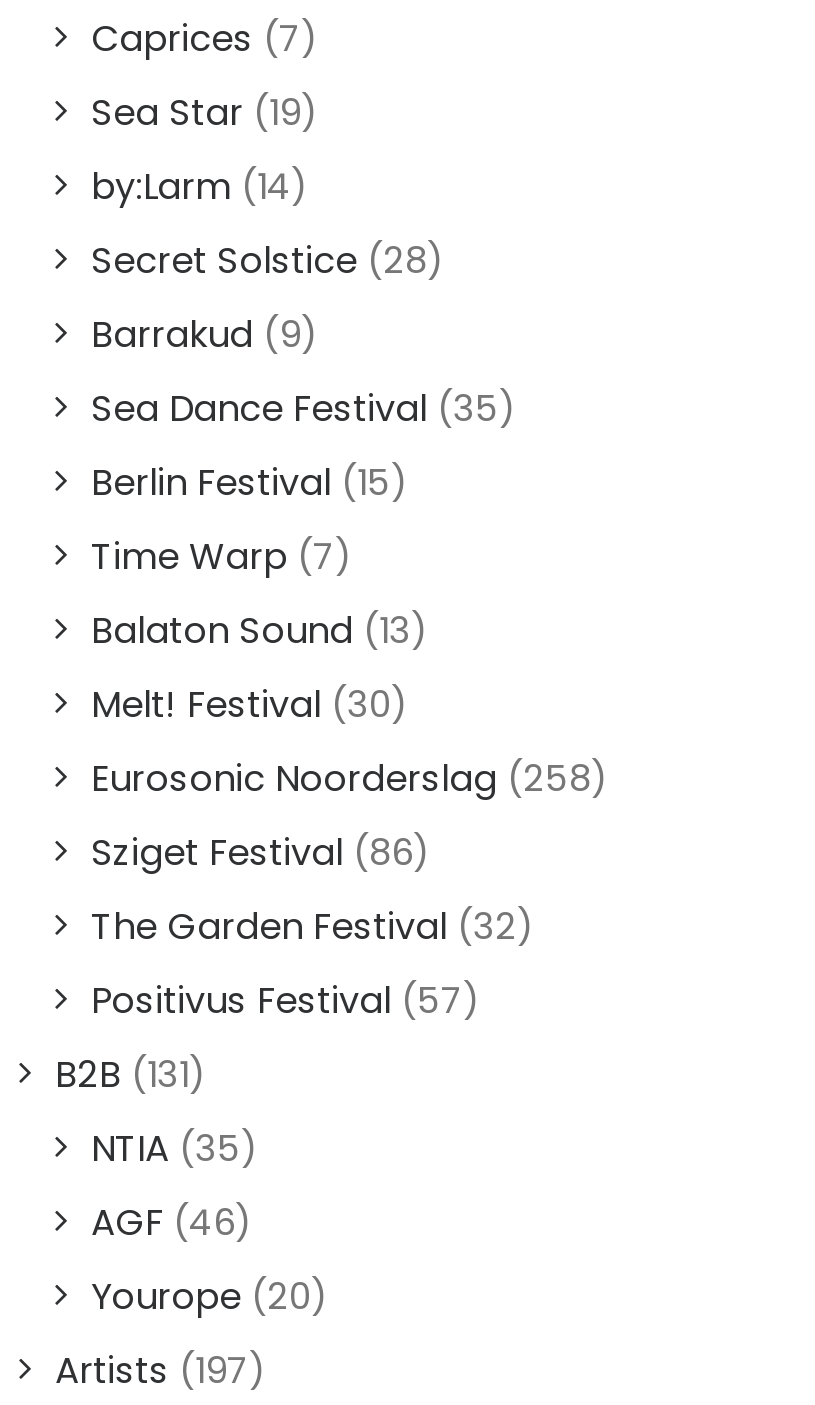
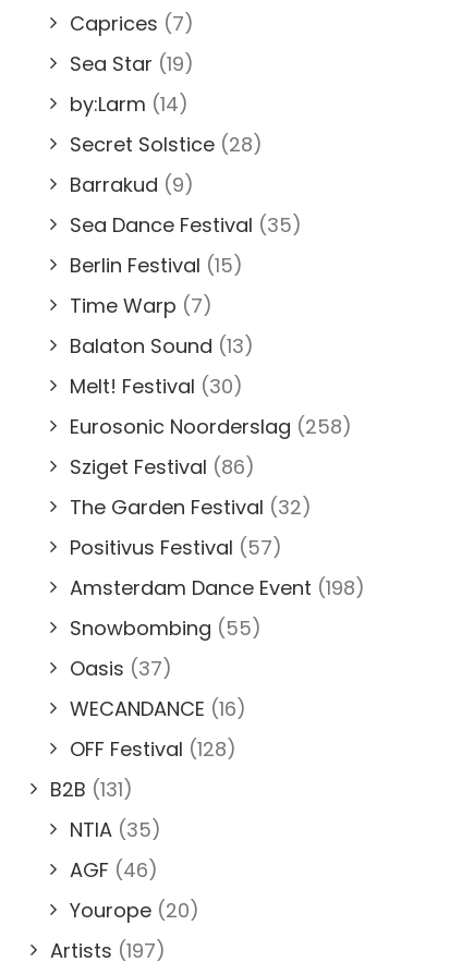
+ Amsterdam Dance Event (198)
+ Snowbombing (55)
+ Oasis (37)
+ WECANDANCE (16)
+ OFF Festival (128)
